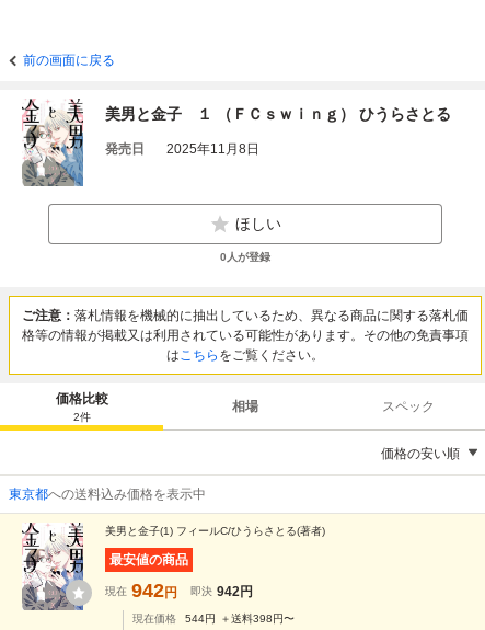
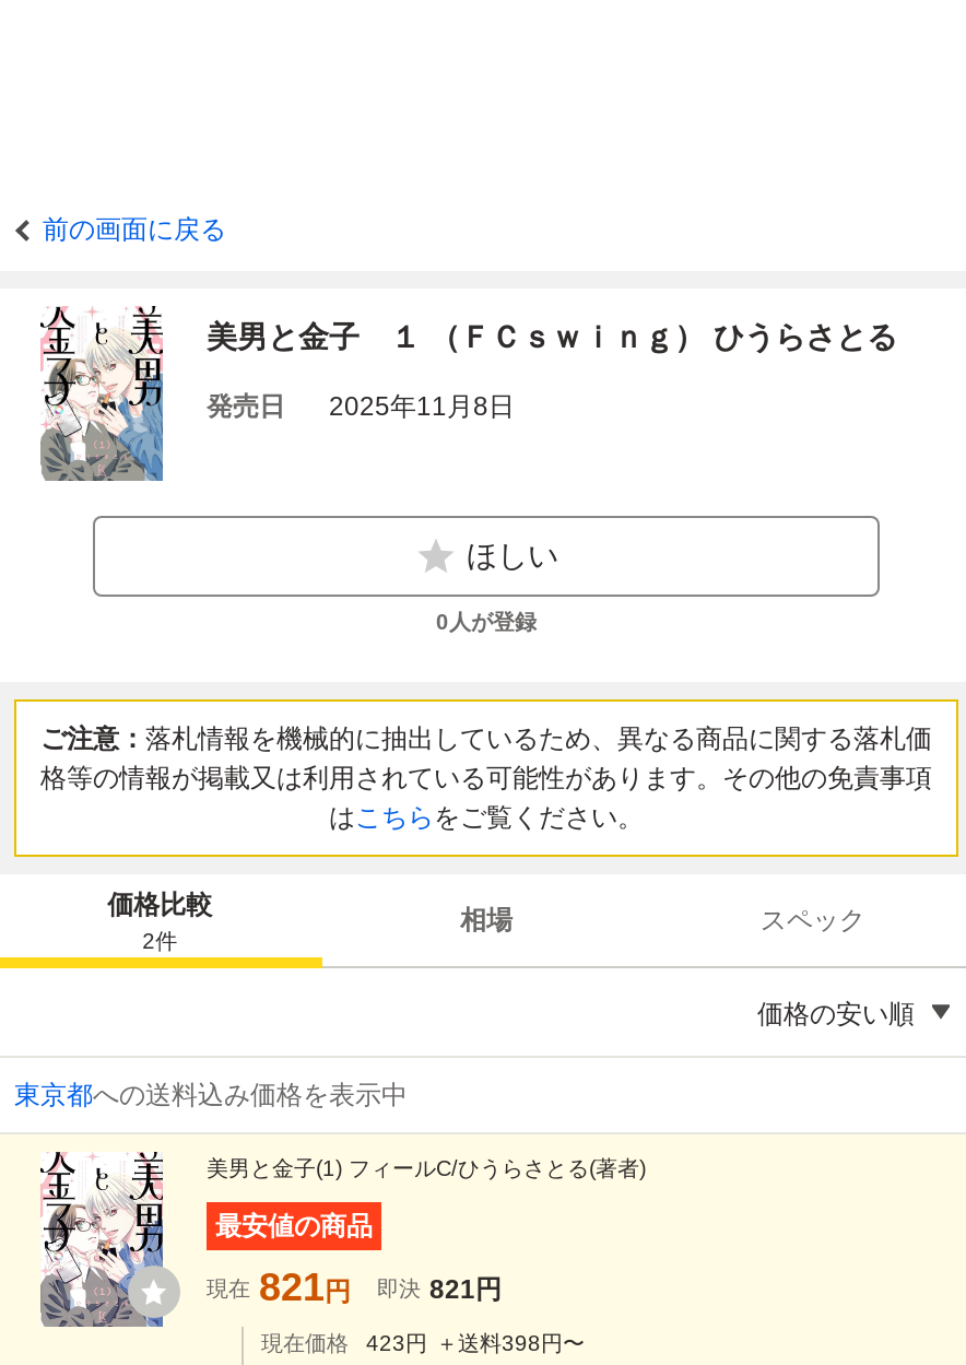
- 現在 942円
+ 現在 821円

- 即決 942円
+ 即決 821円

- 現在価格 544円 ＋送料398円〜
+ 現在価格 423円 ＋送料398円〜
